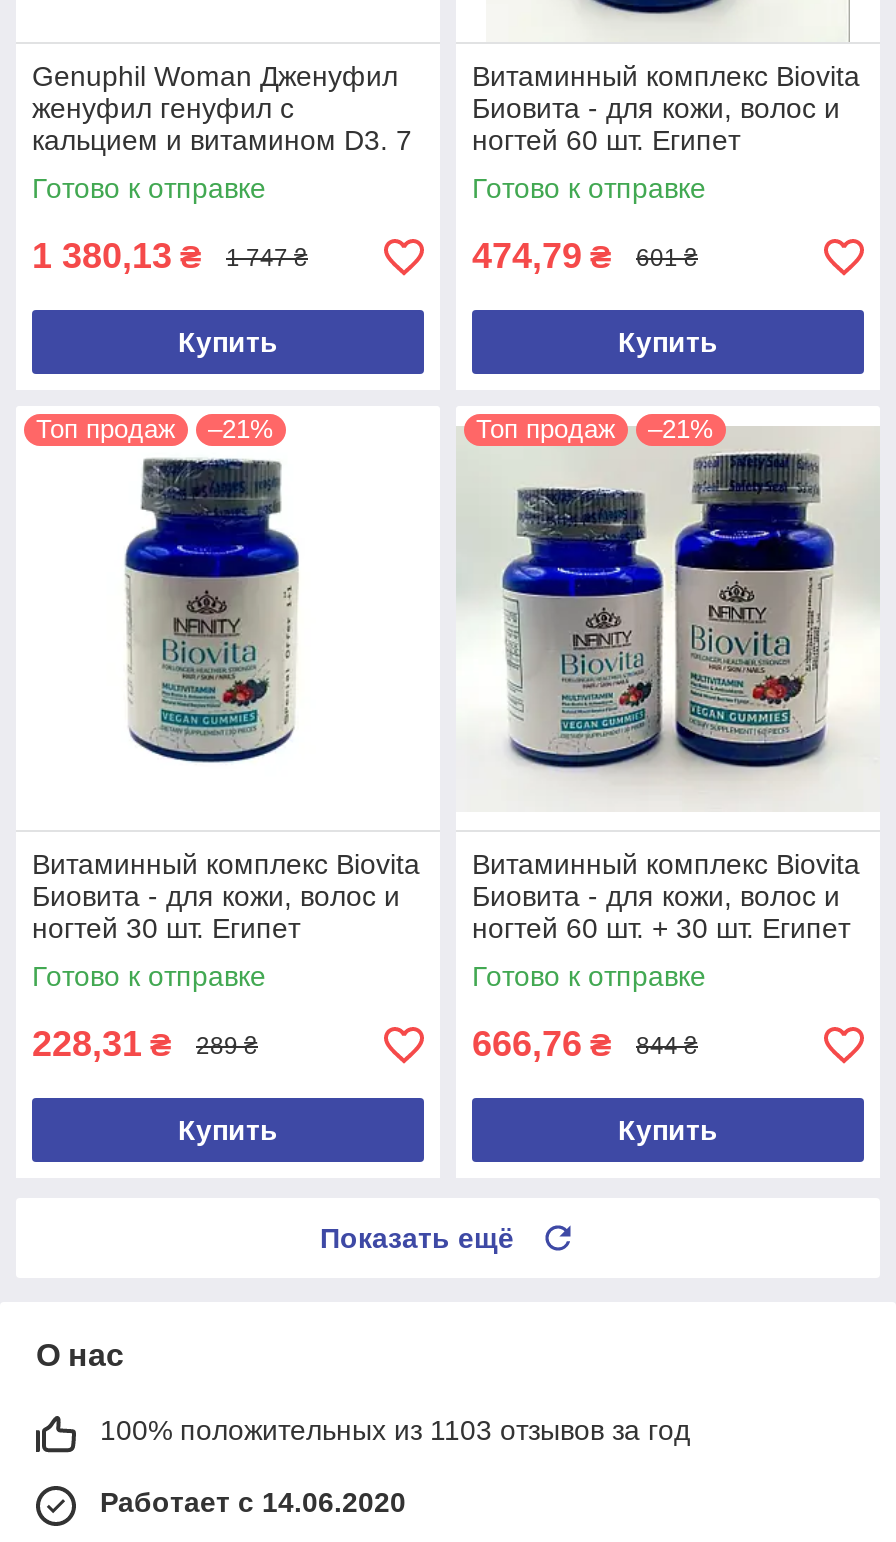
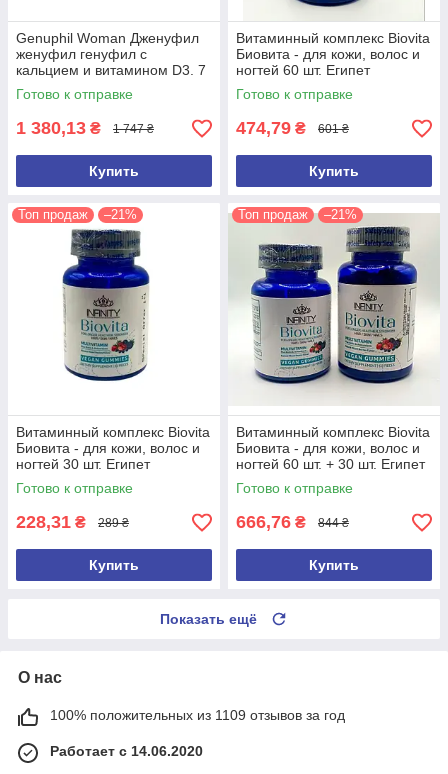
- 100% положительных из 1103 отзывов за год
+ 100% положительных из 1109 отзывов за год
